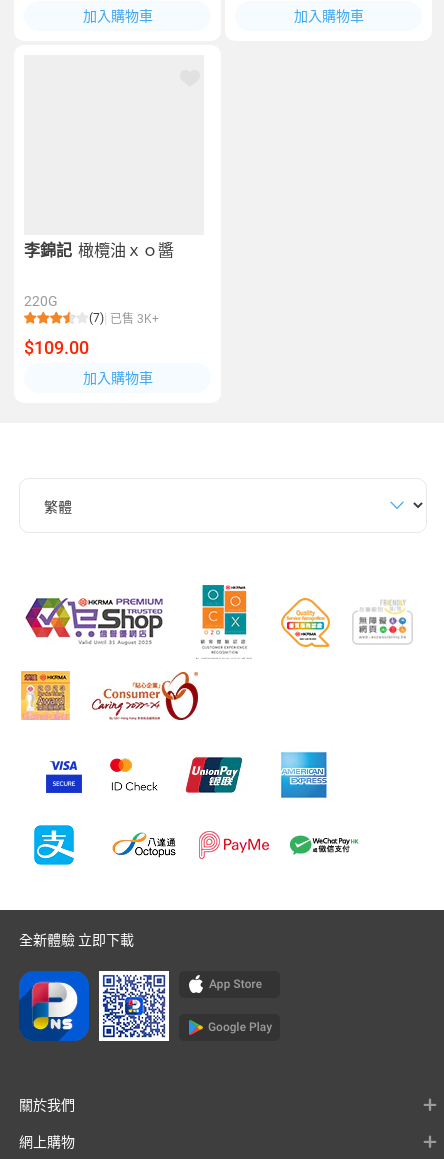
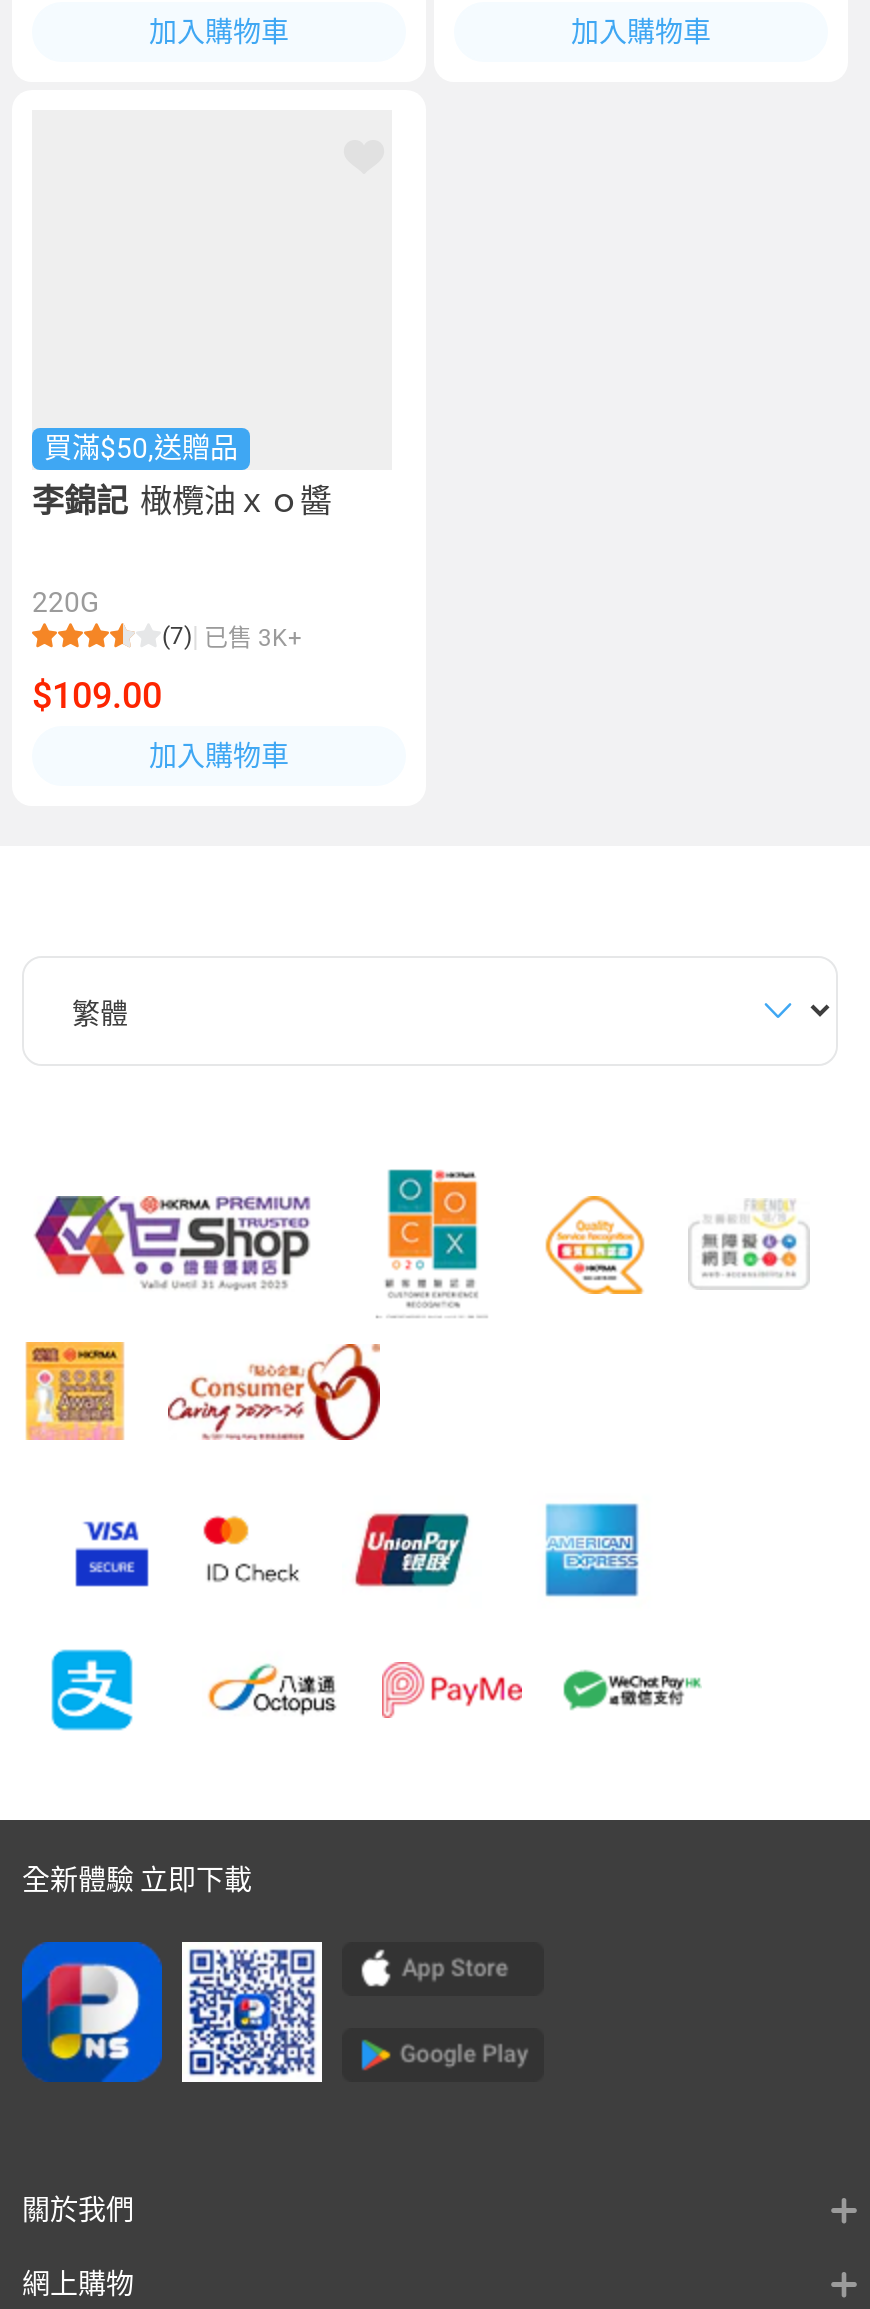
+ 買滿$50,送贈品
